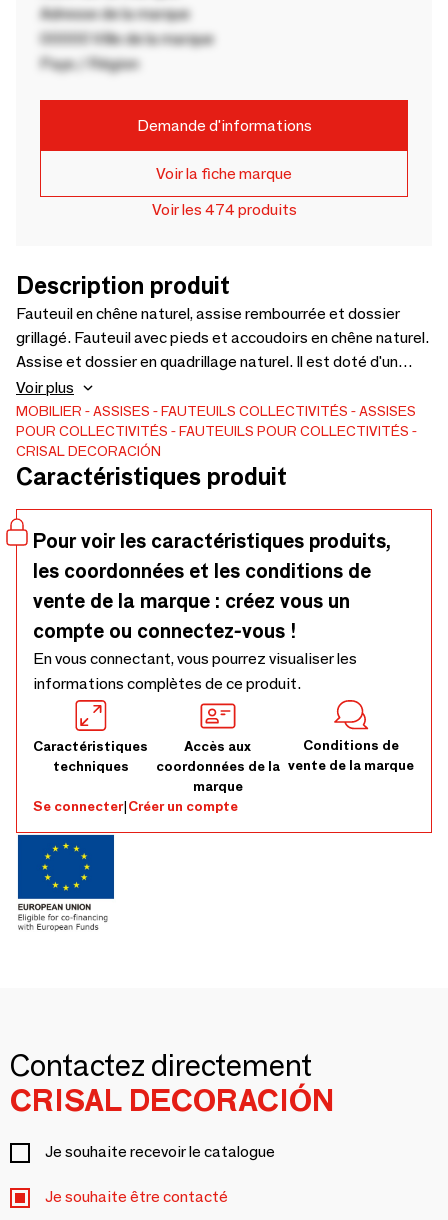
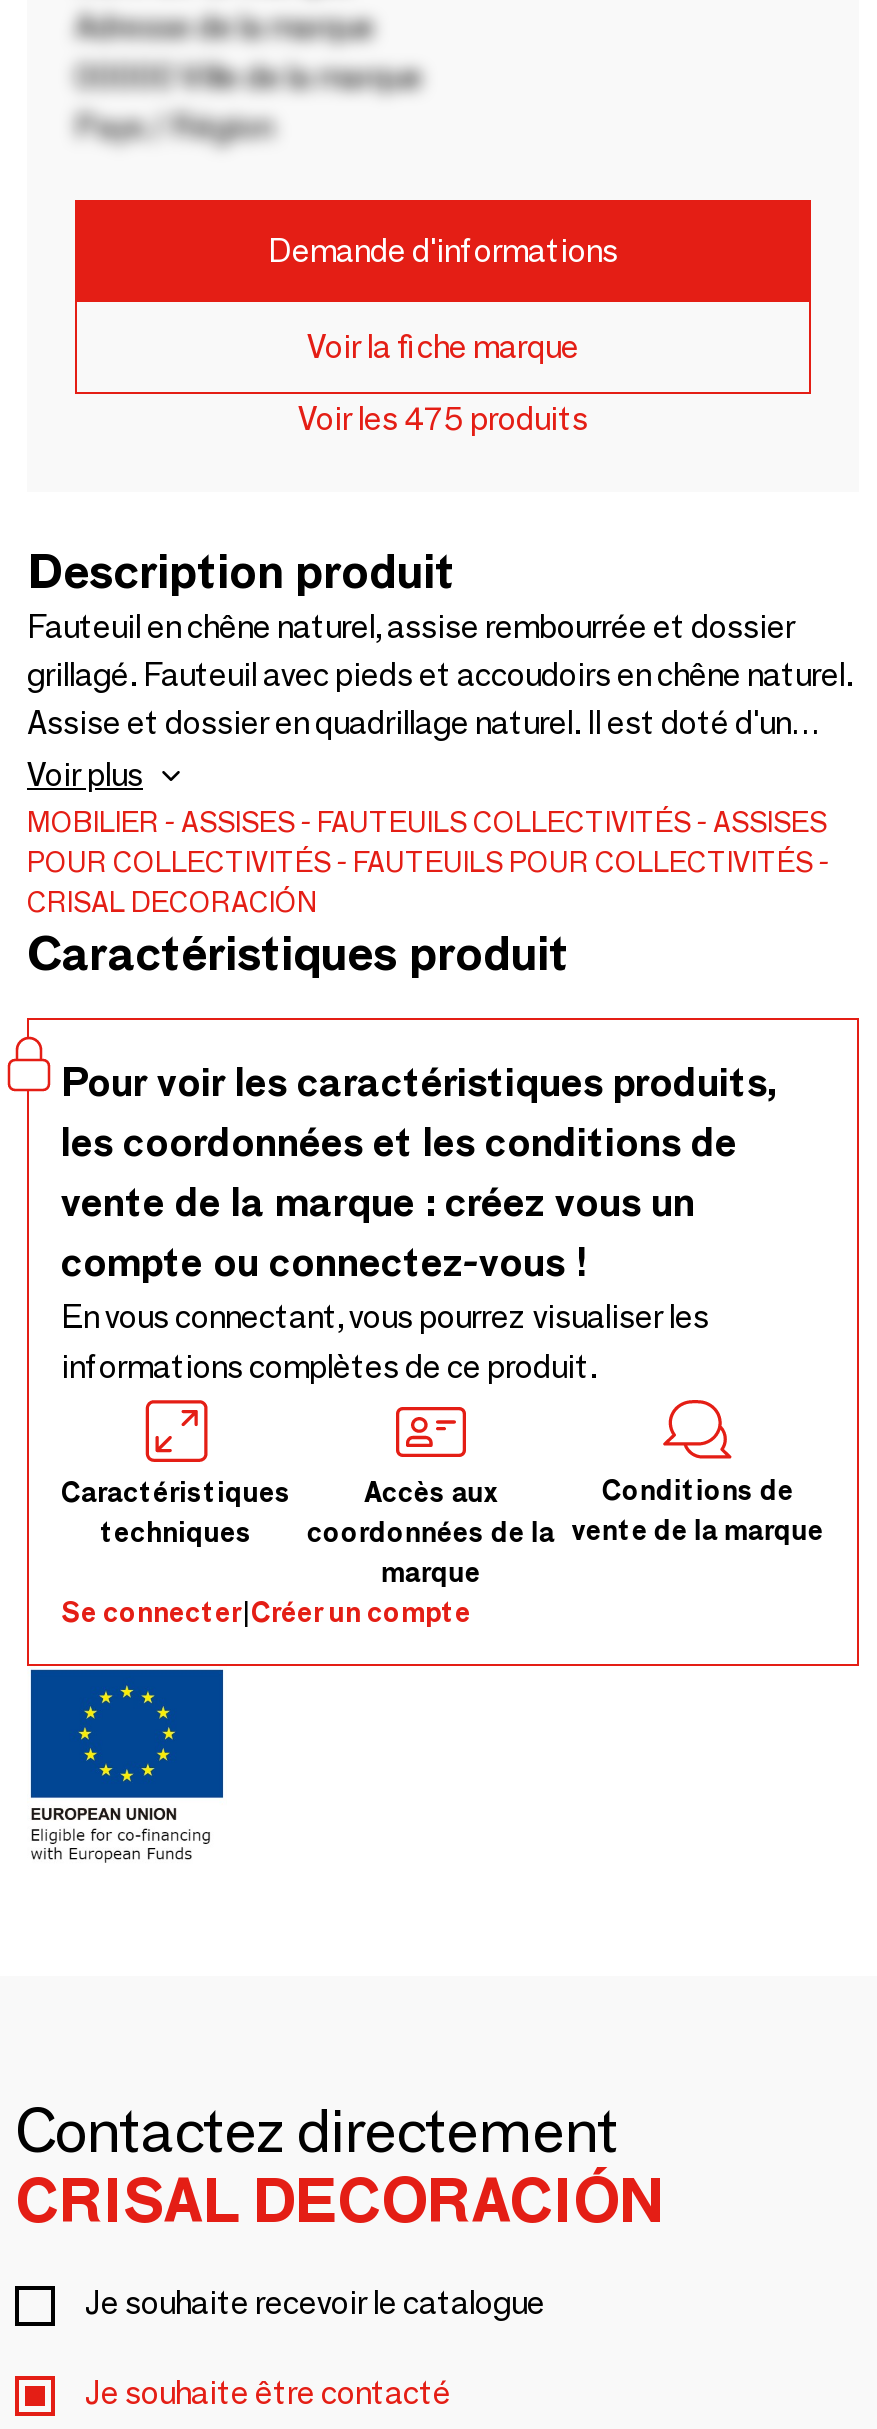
- Voir les 474 produits
+ Voir les 475 produits
